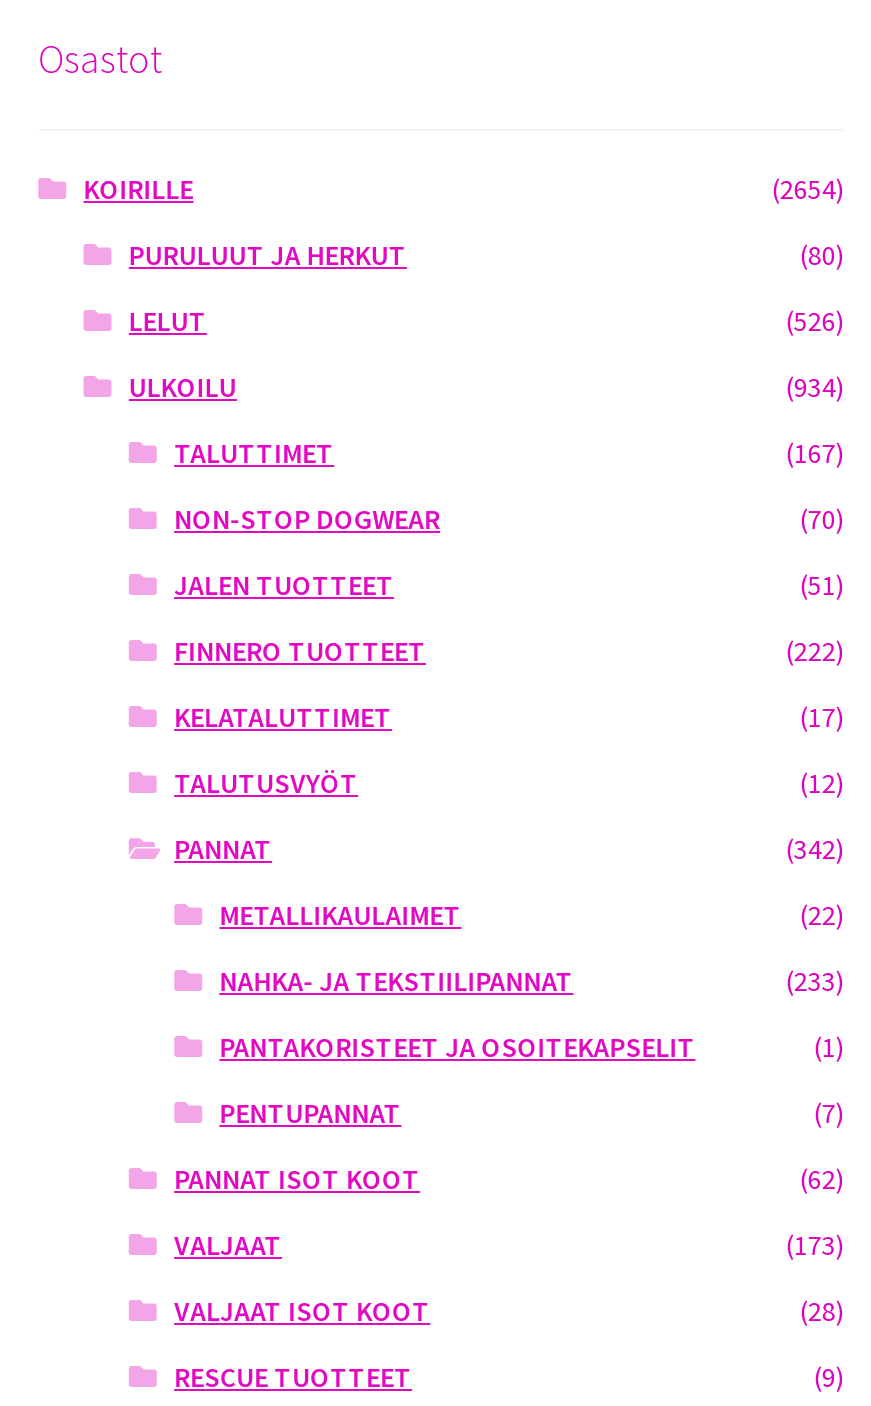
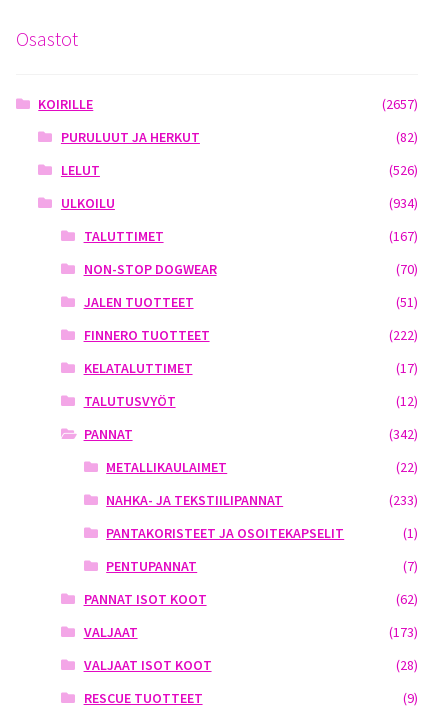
- (2654)
+ (2657)

- (80)
+ (82)
